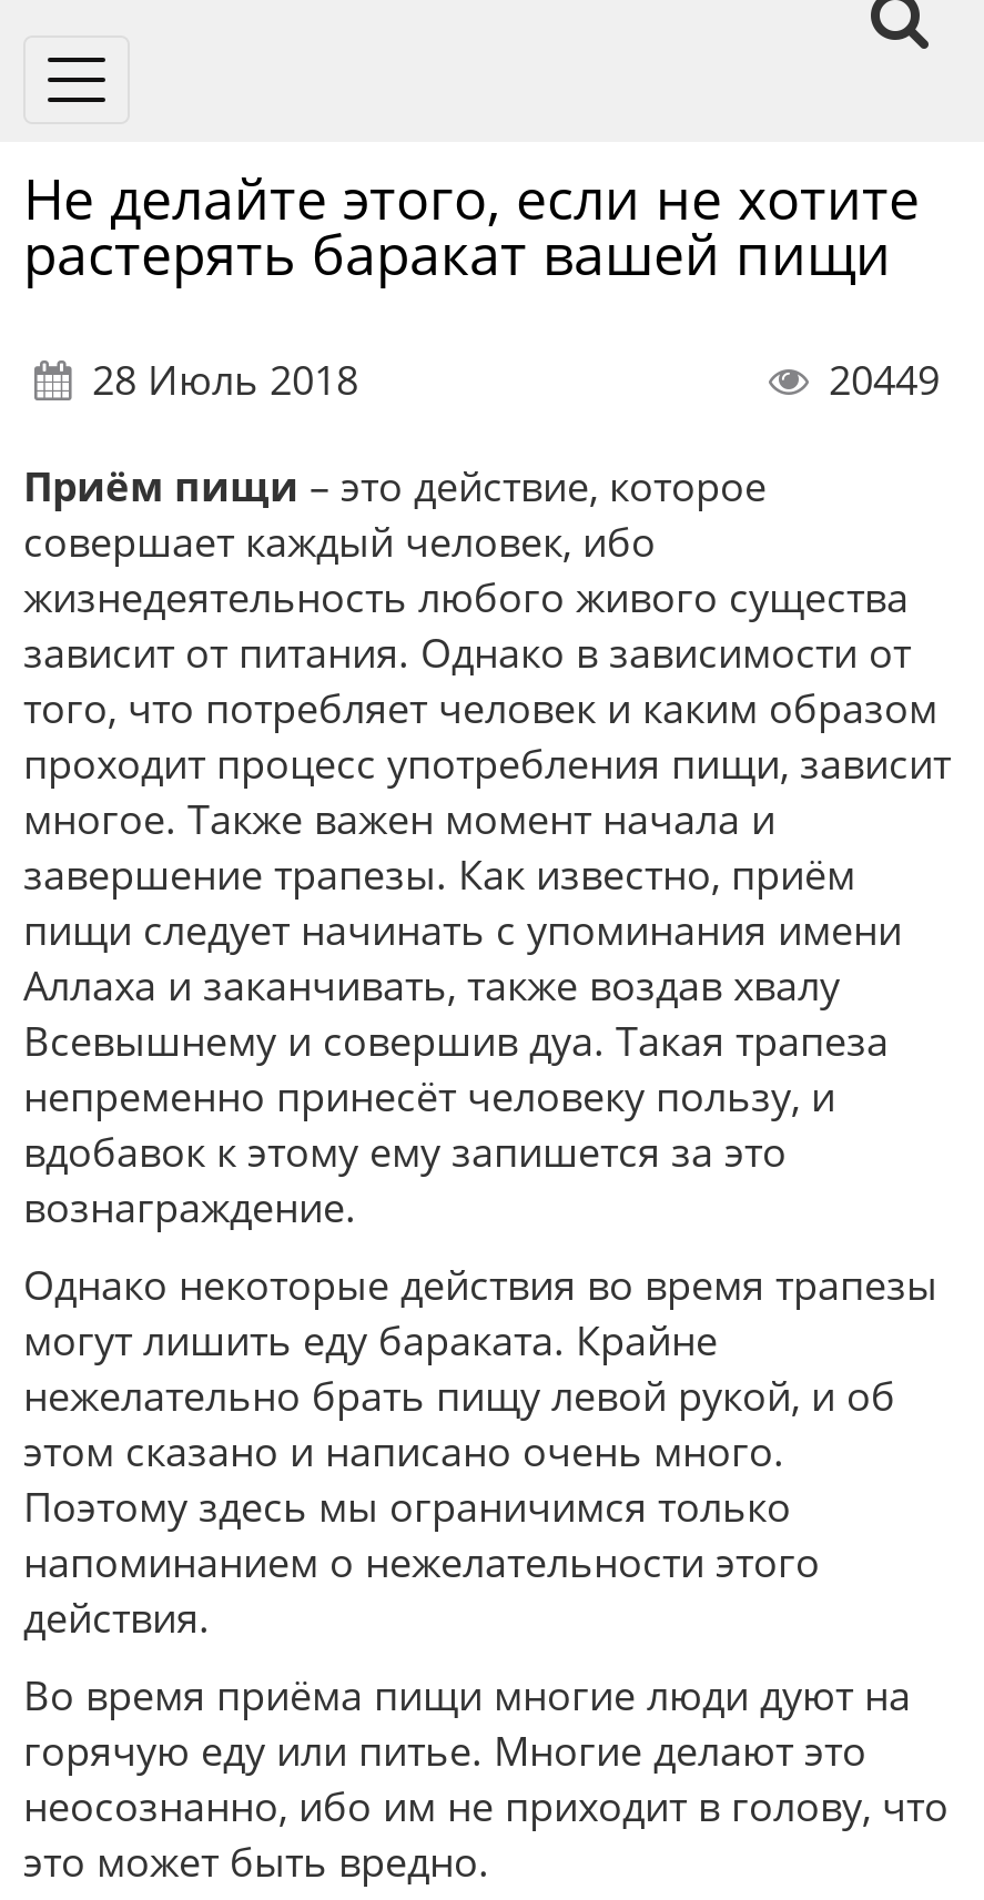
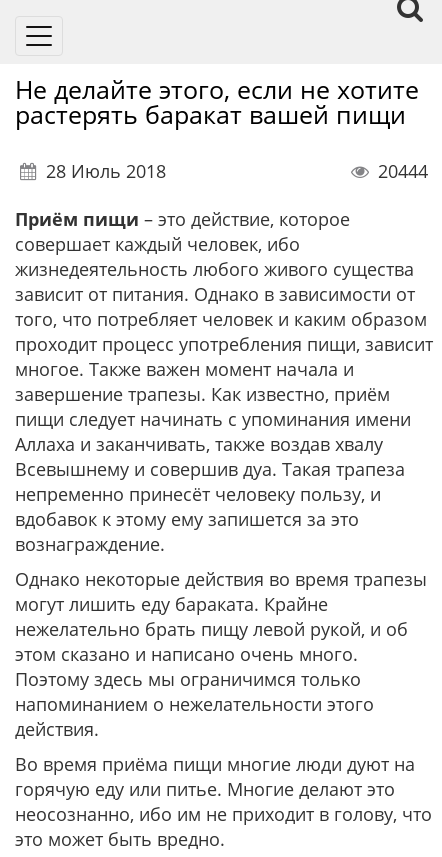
- 20449
+ 20444
